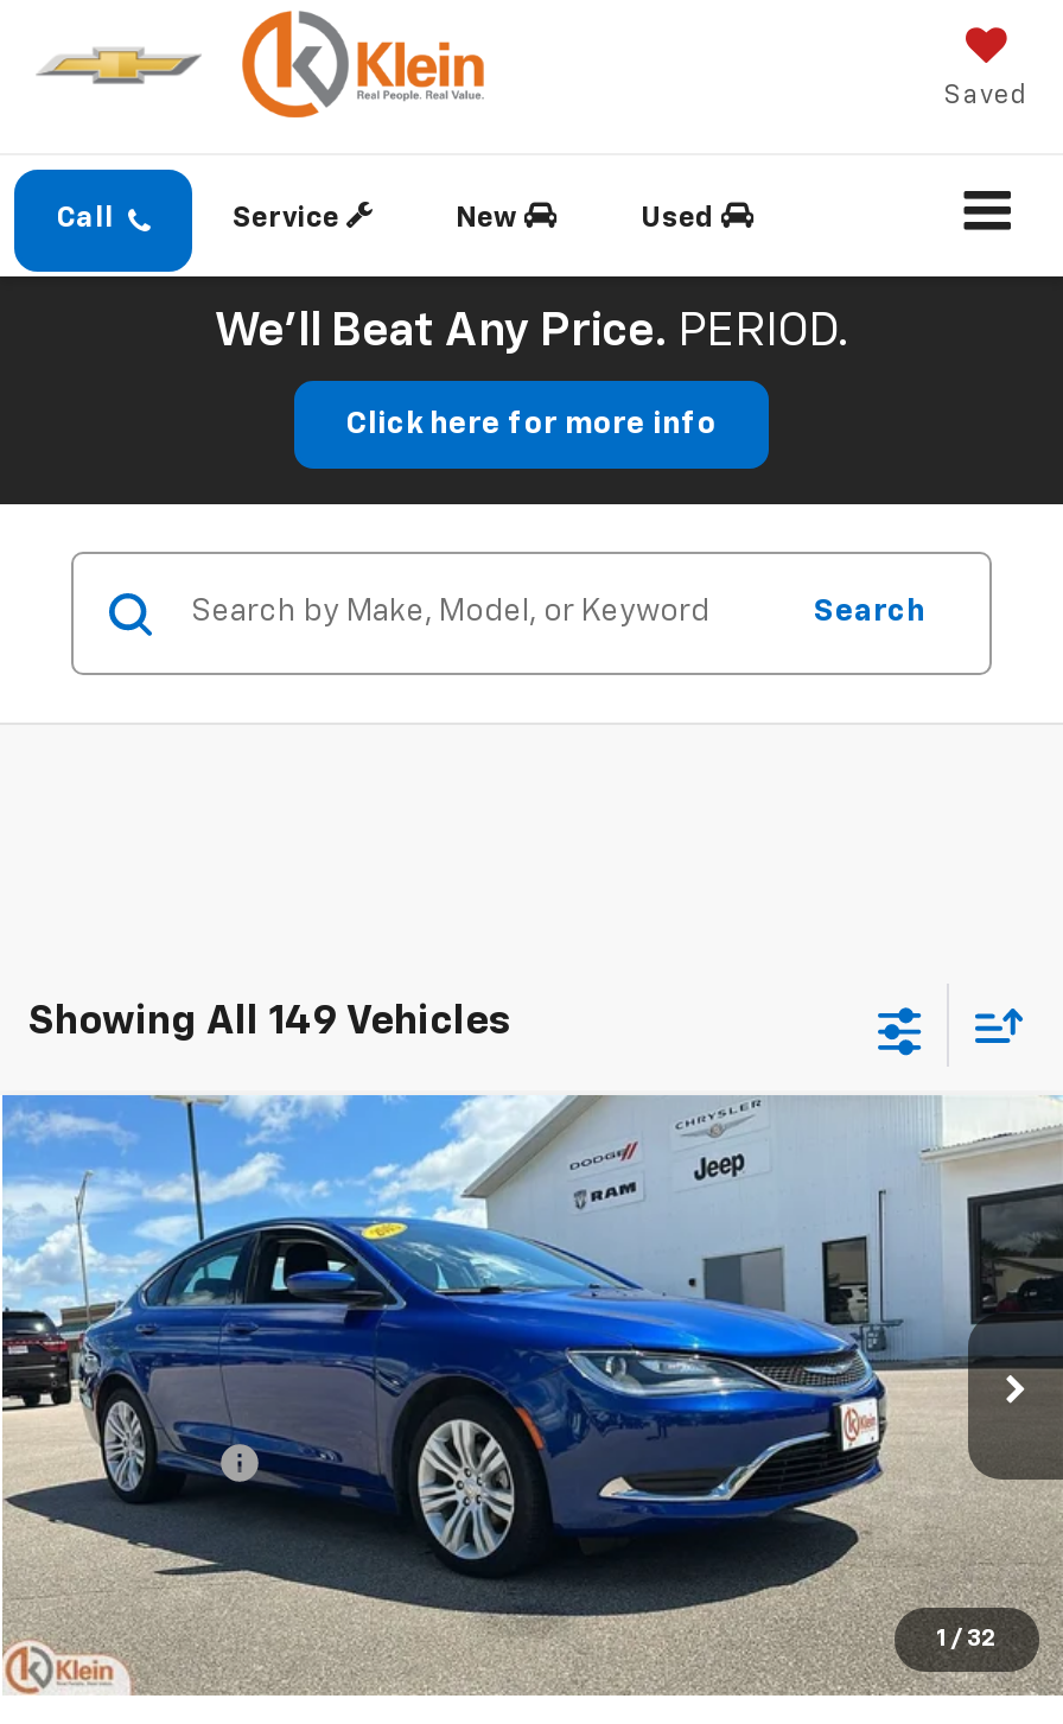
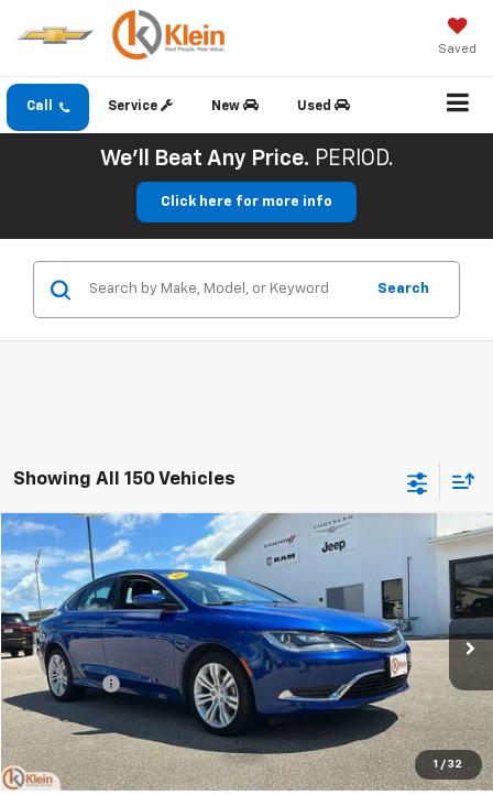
- Showing All 149 Vehicles
+ Showing All 150 Vehicles
